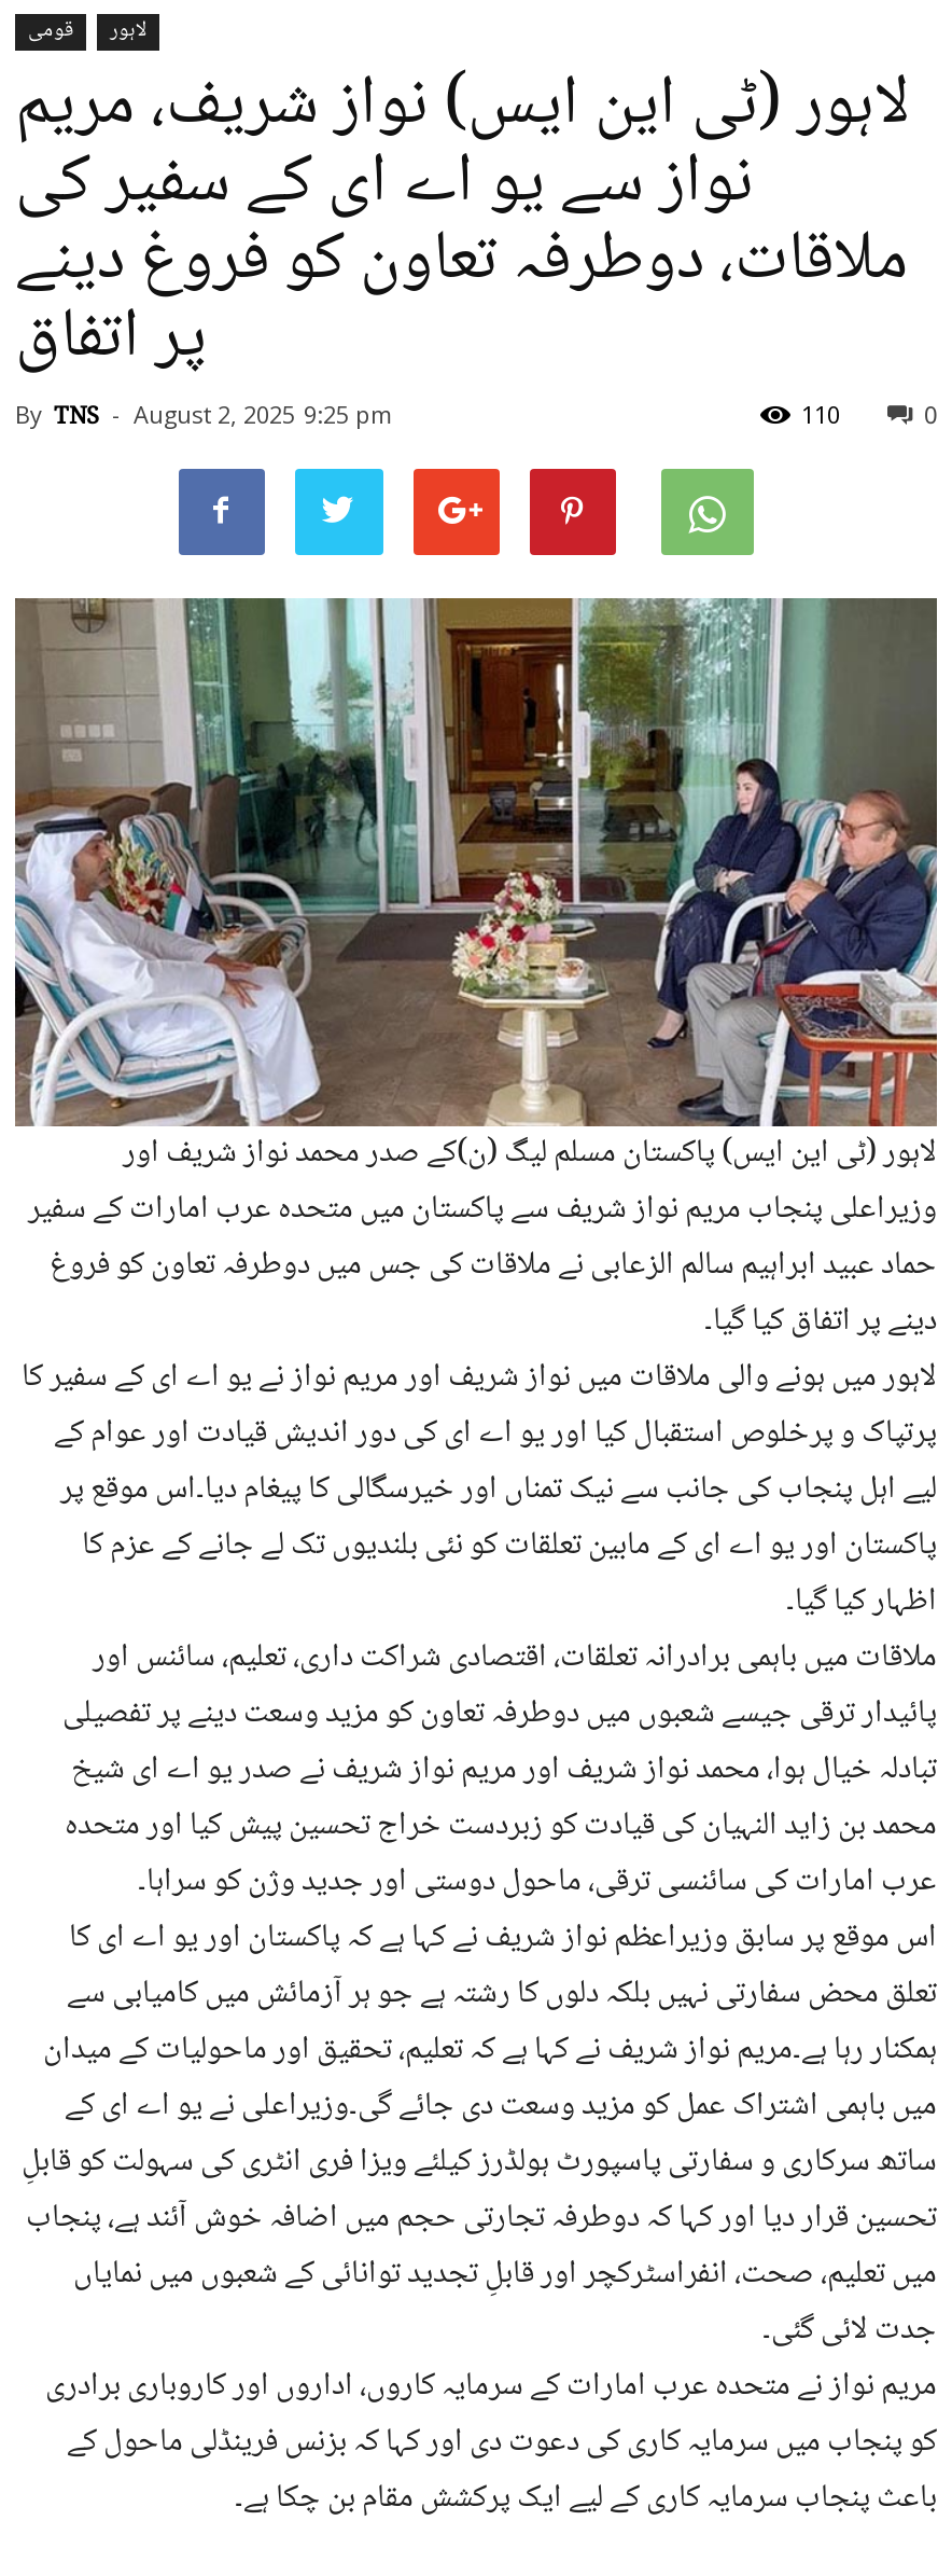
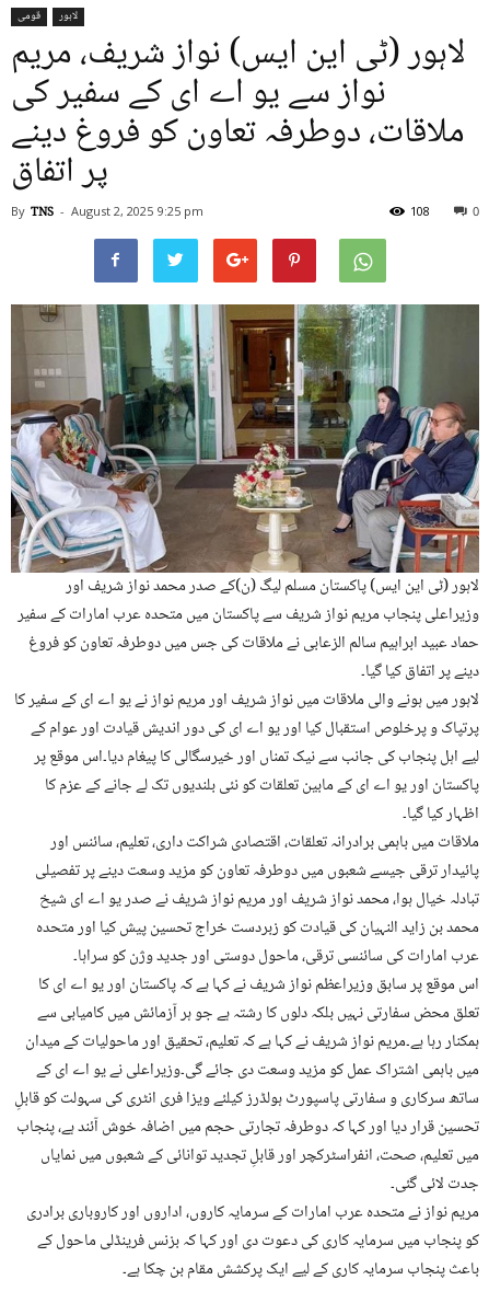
- 110
+ 108
